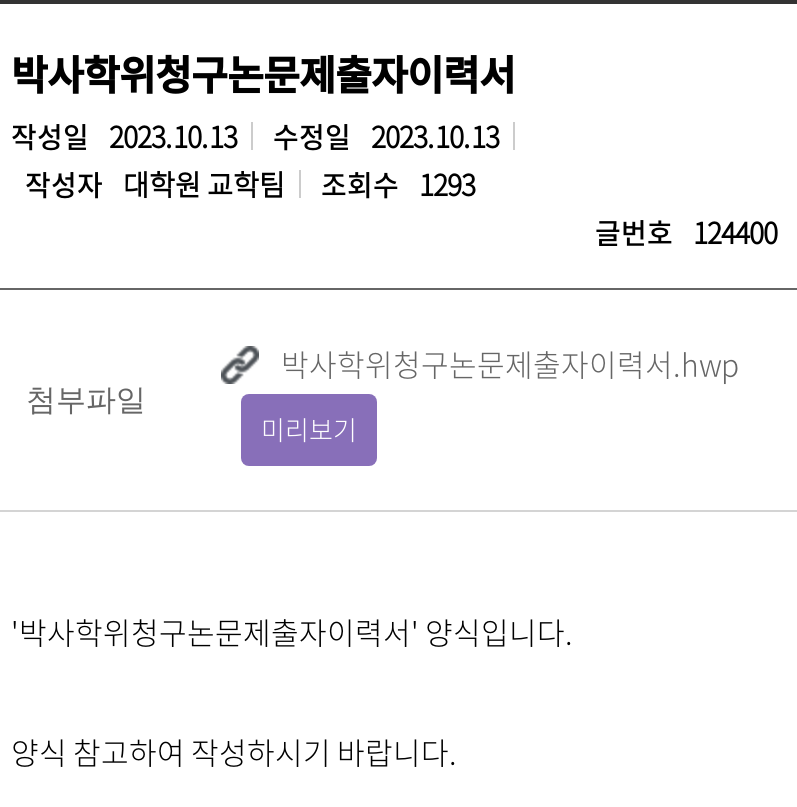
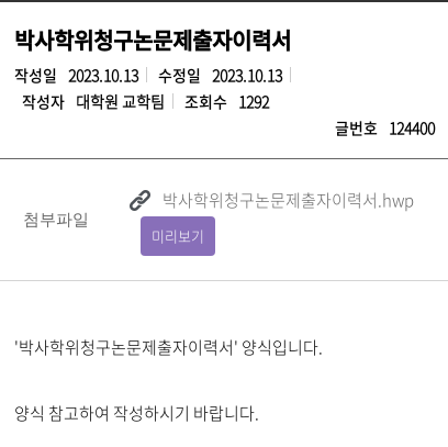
- 작성자 대학원 교학팀 조회수 1293
+ 작성자 대학원 교학팀 조회수 1292
